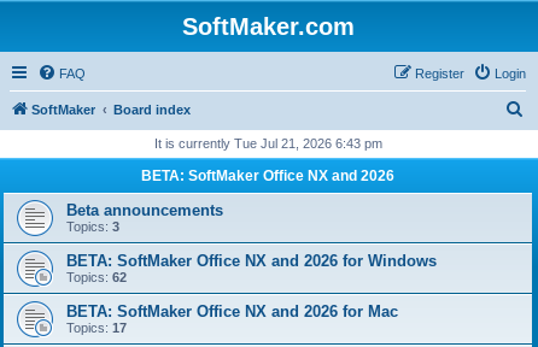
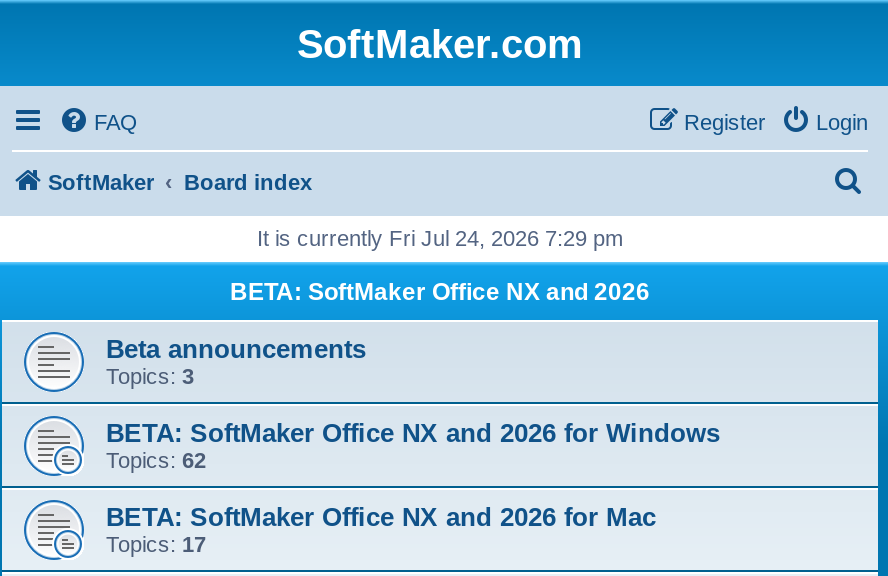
- It is currently Tue Jul 21, 2026 6:43 pm
+ It is currently Fri Jul 24, 2026 7:29 pm
